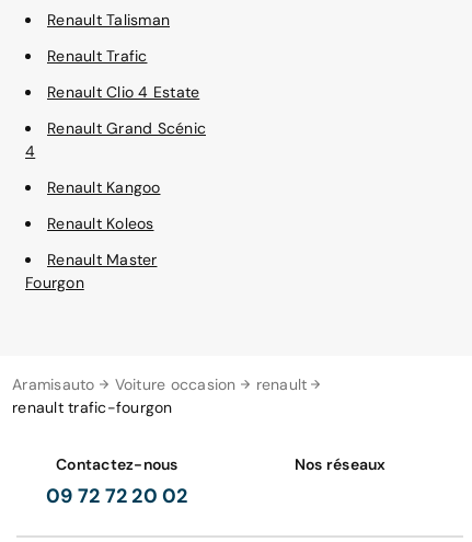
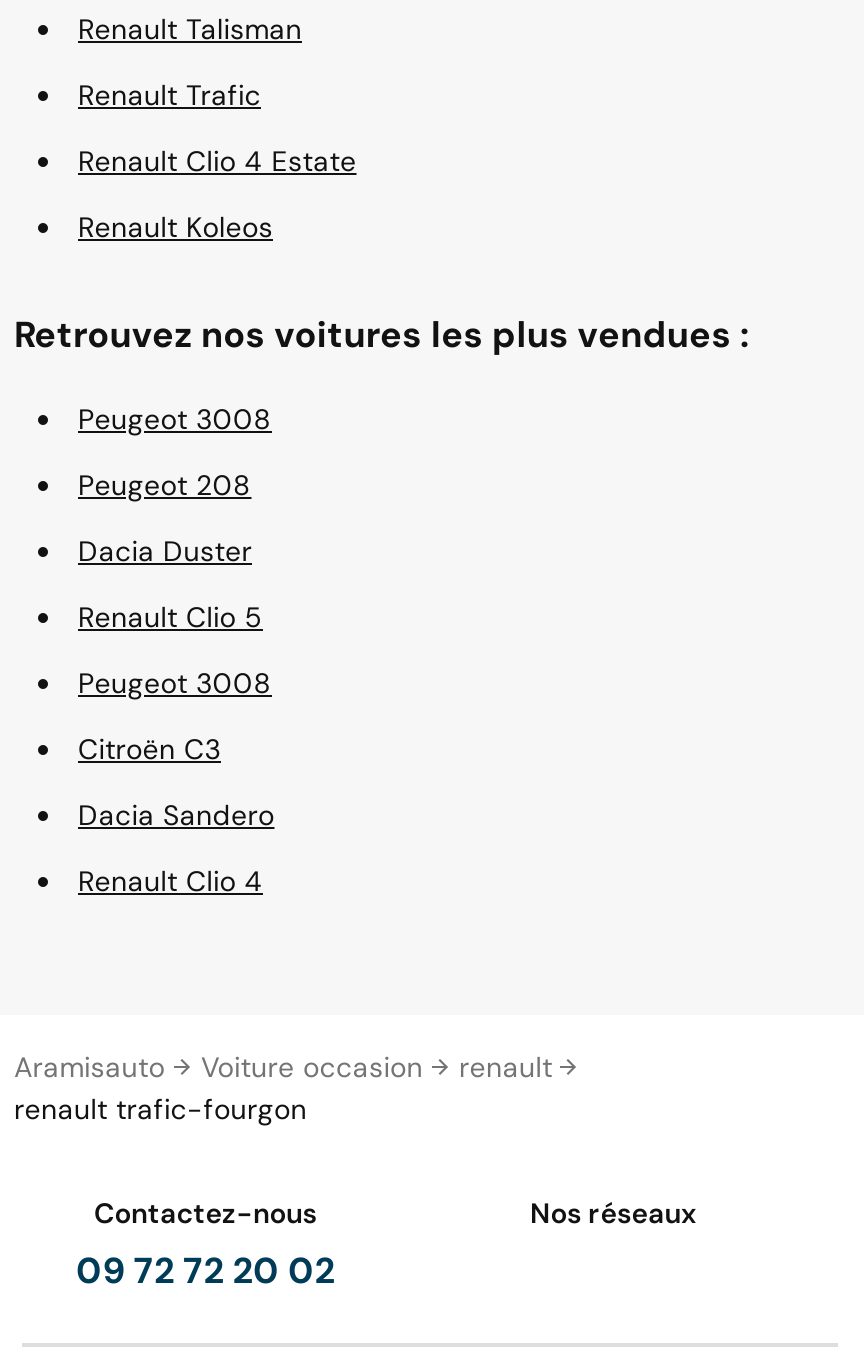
- Renault Grand Scénic
- 4
- Renault Kangoo

moved up: Renault Koleos

- Renault Master
- Fourgon
+ Retrouvez nos voitures les plus vendues :
+ Peugeot 3008
+ Peugeot 208
+ Dacia Duster
+ Renault Clio 5
+ Peugeot 3008
+ Citroën C3
+ Dacia Sandero
+ Renault Clio 4
